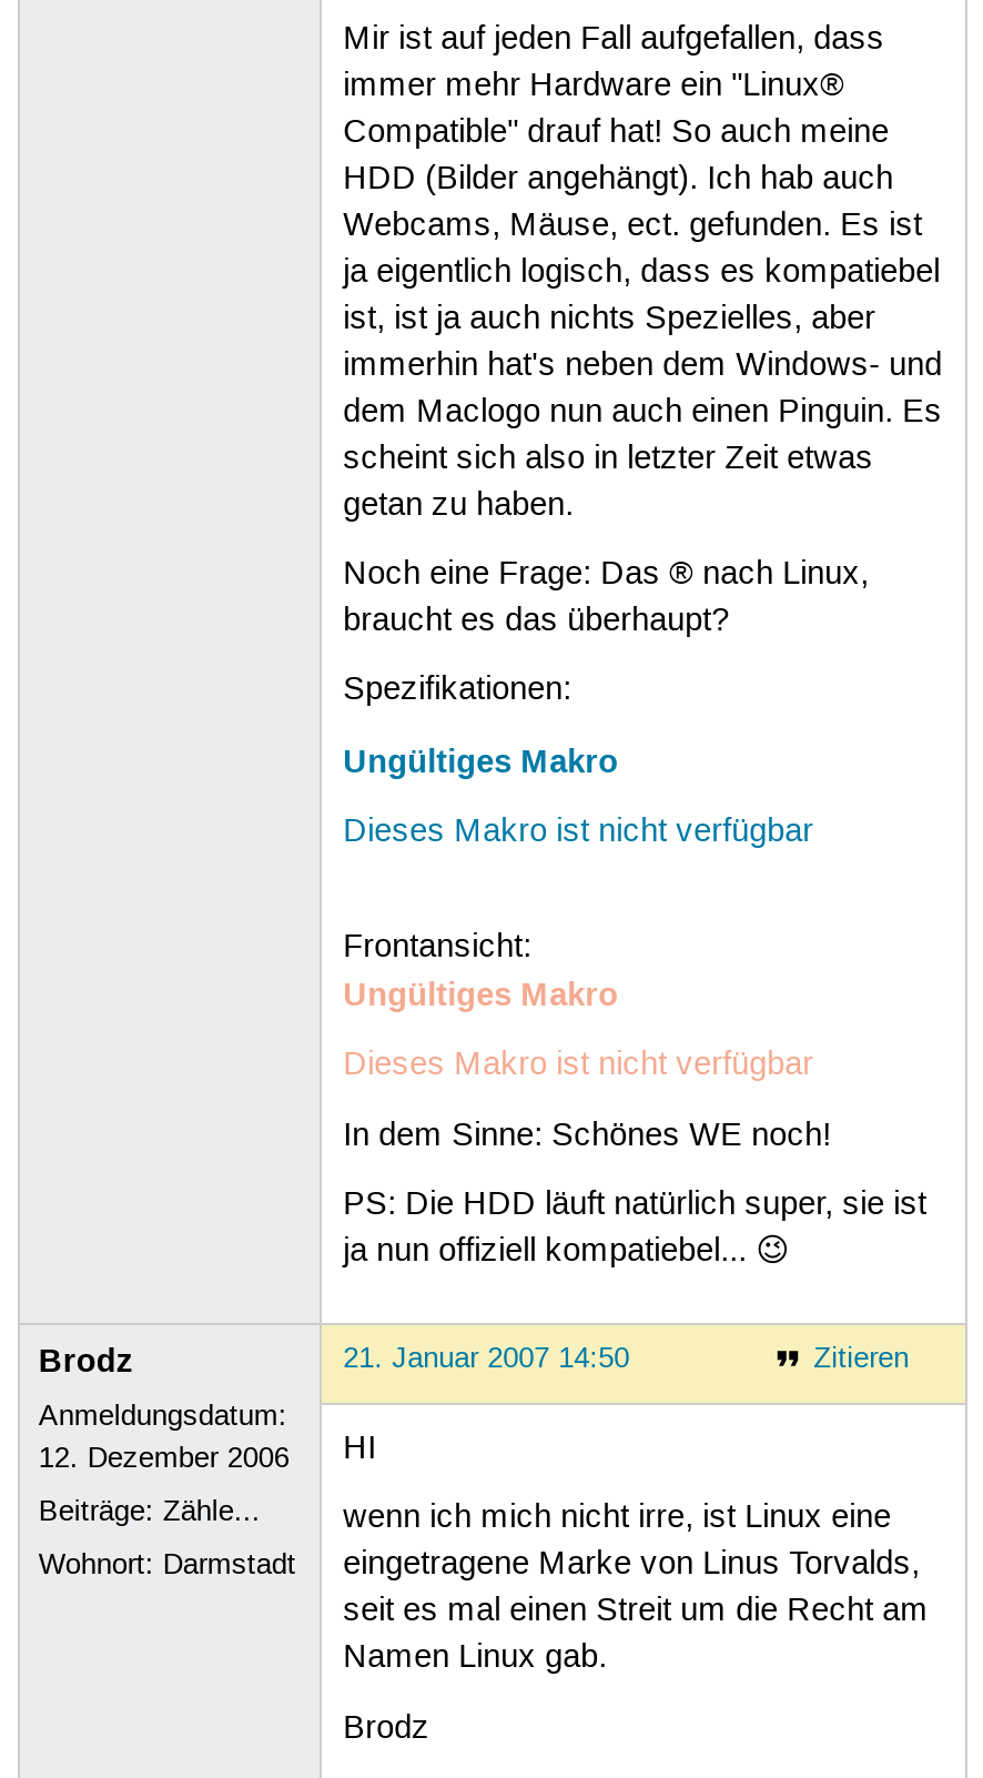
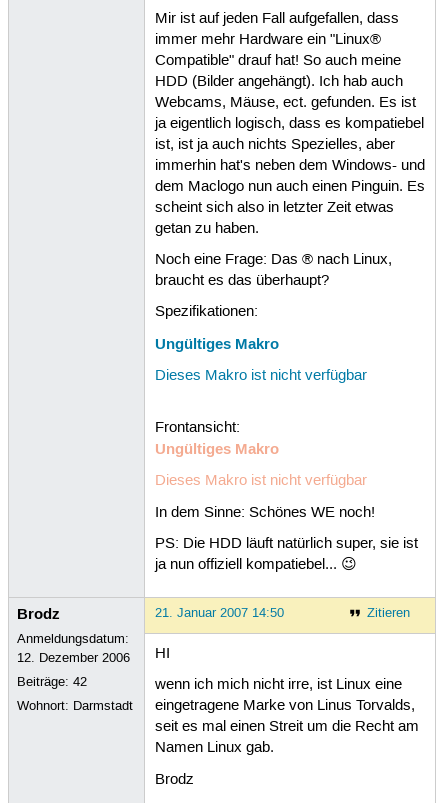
- Beiträge: Zähle...
+ Beiträge: 42
